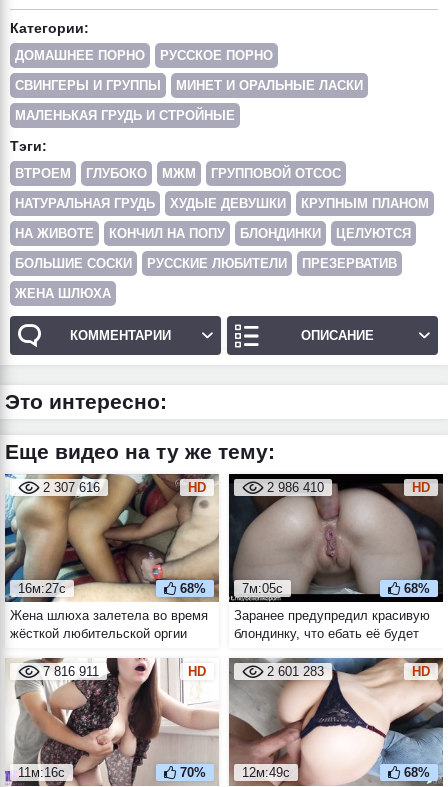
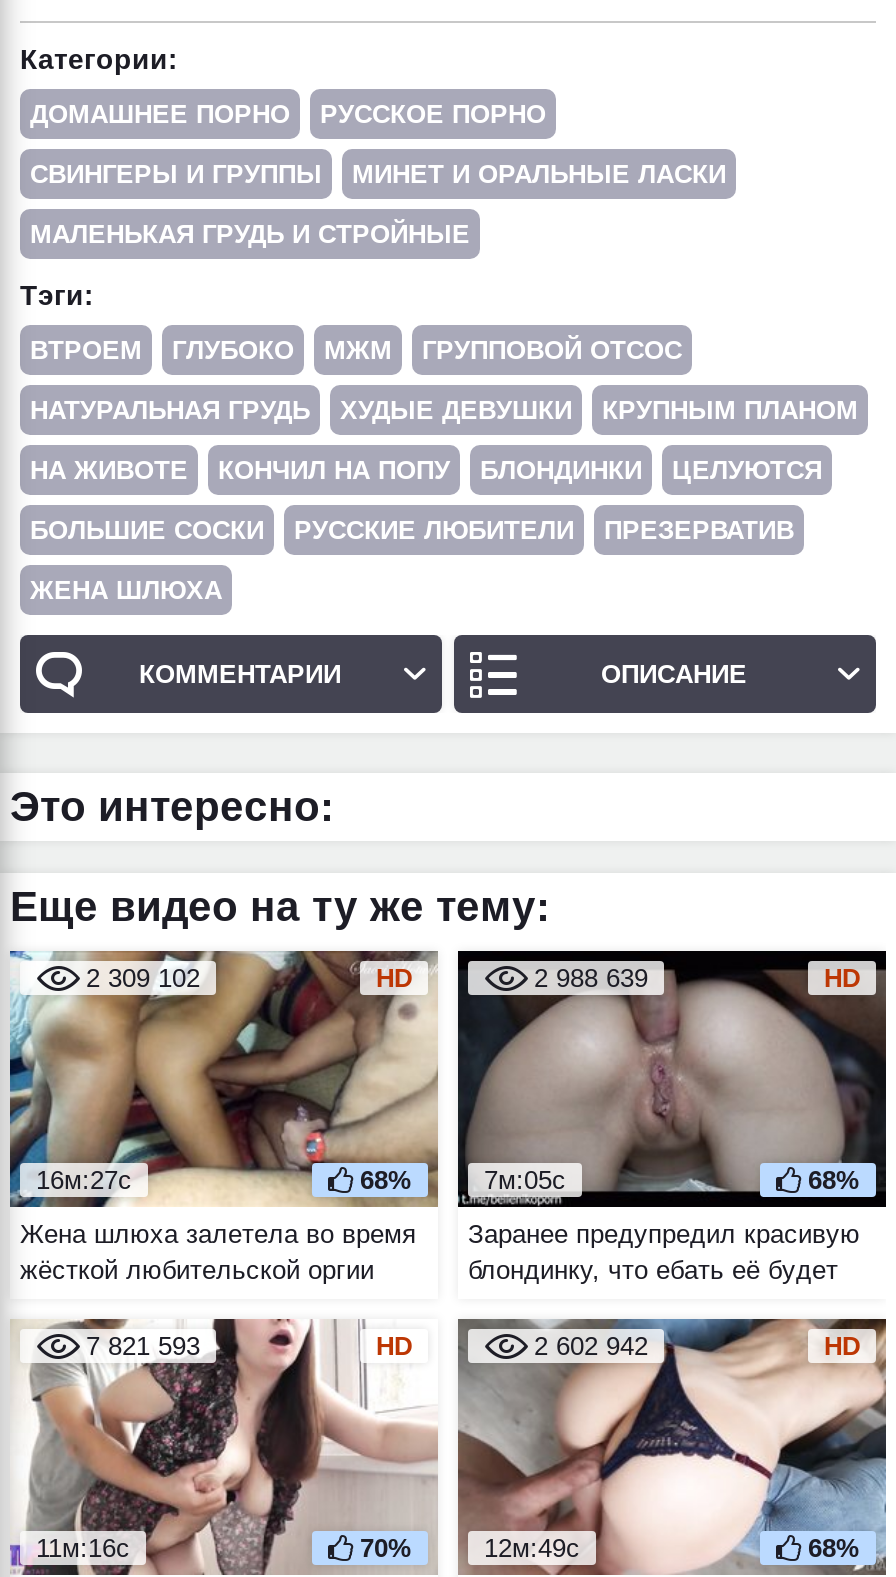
- 2 307 616
+ 2 309 102

- 2 986 410
+ 2 988 639

- 7 816 911
+ 7 821 593

- 2 601 283
+ 2 602 942
